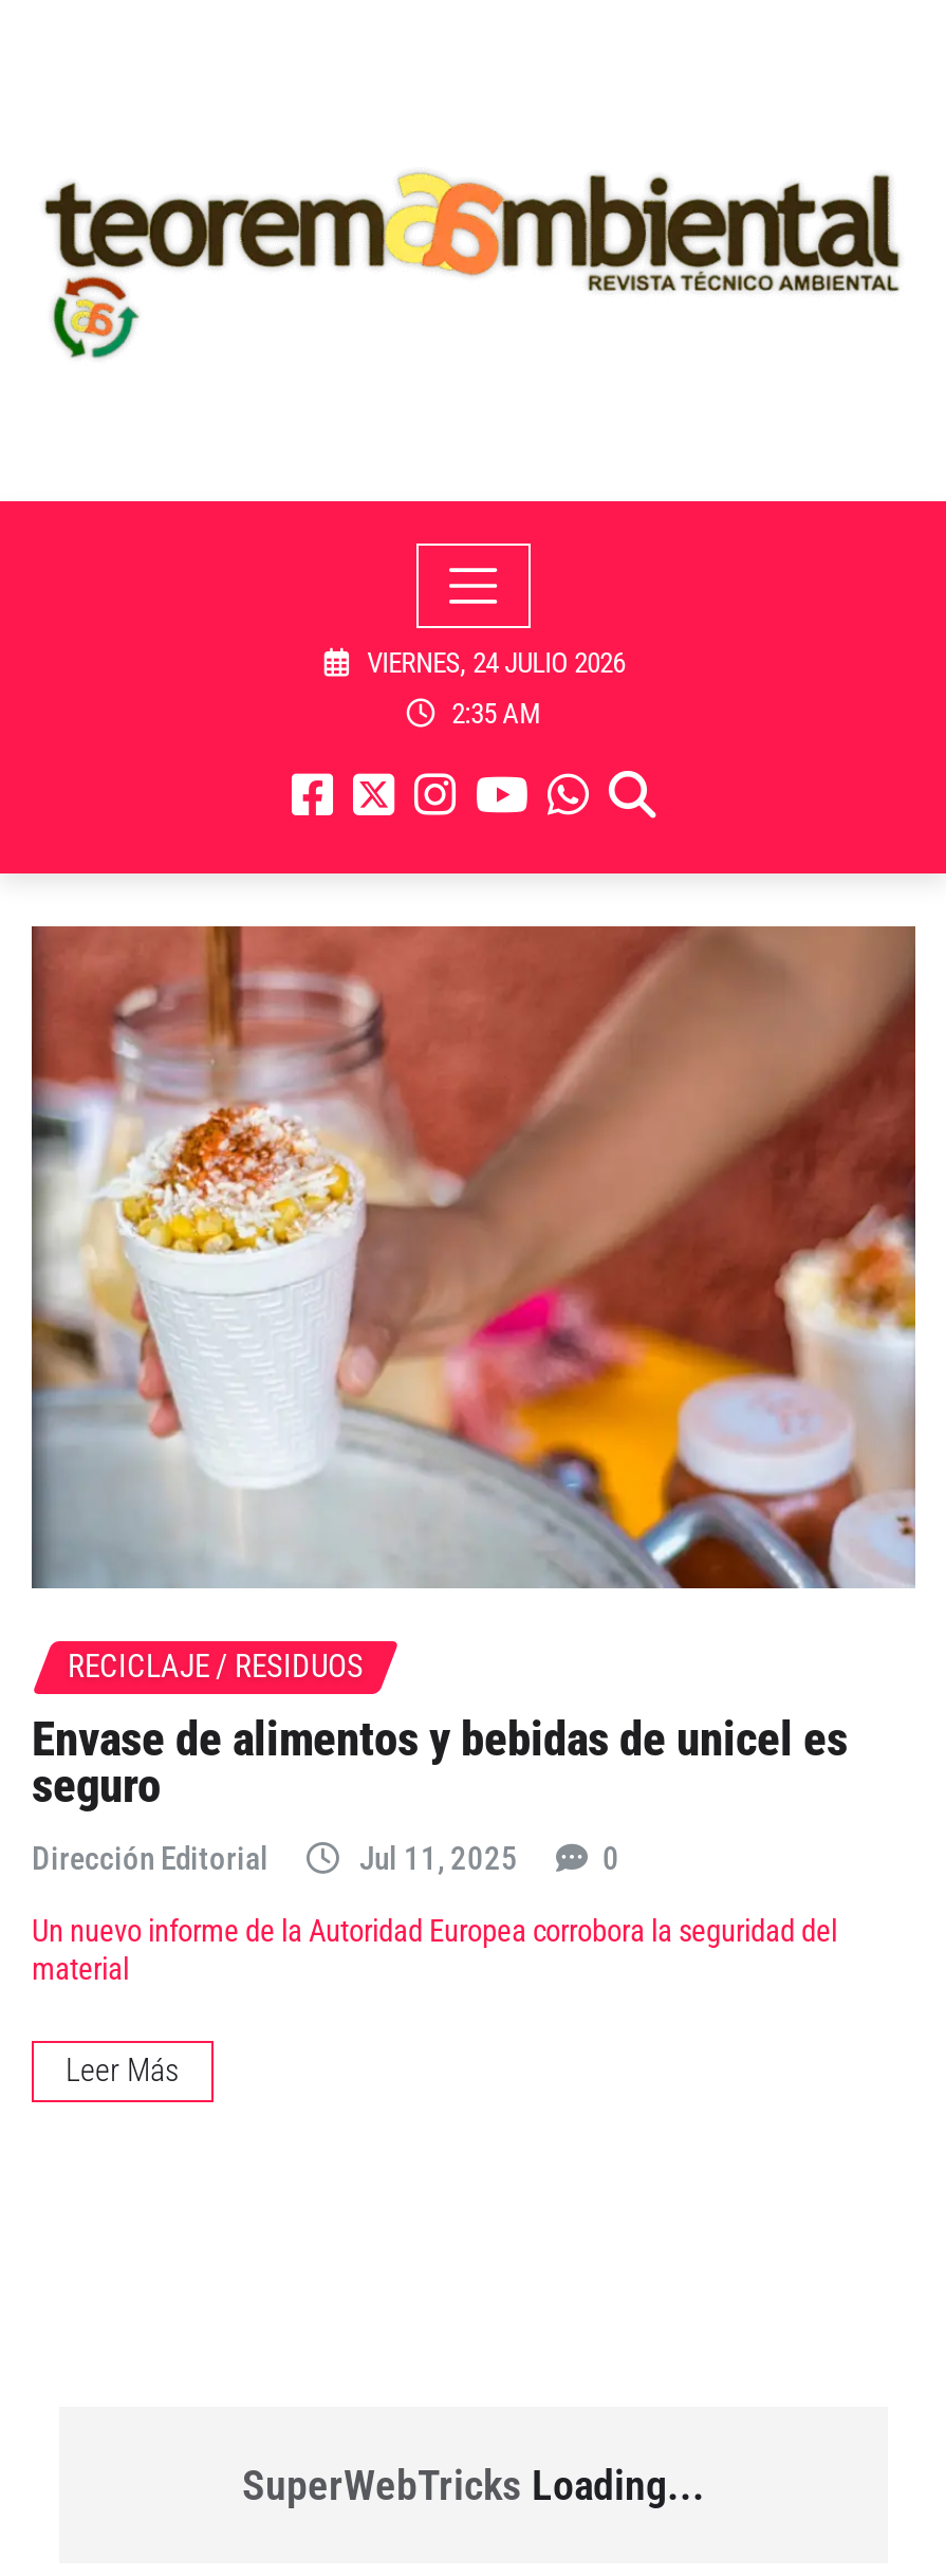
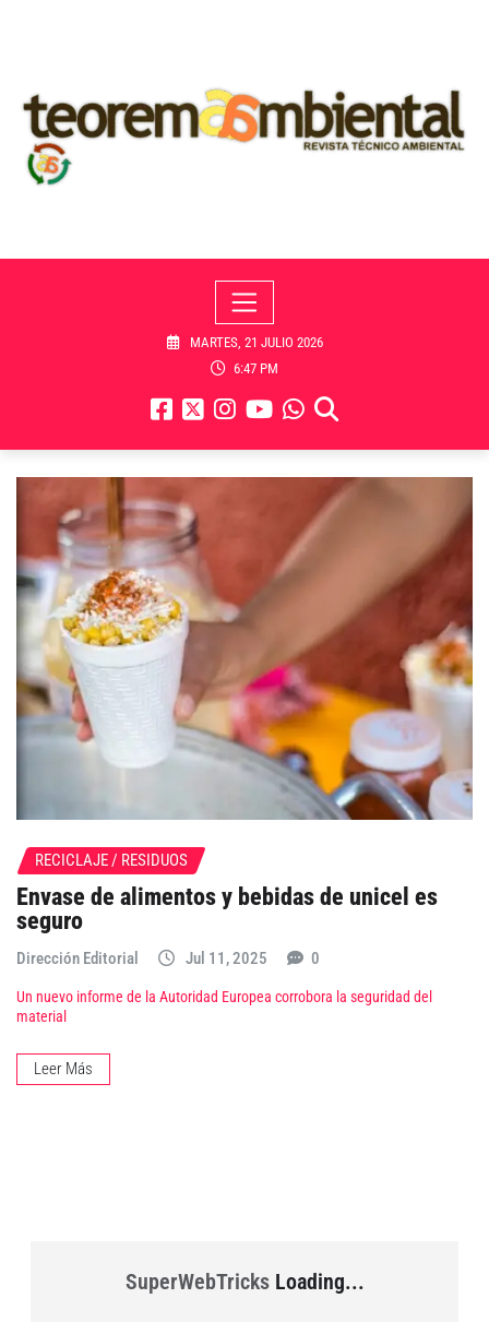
- VIERNES, 24 JULIO 2026
+ MARTES, 21 JULIO 2026

- 2:35 AM
+ 6:47 PM
